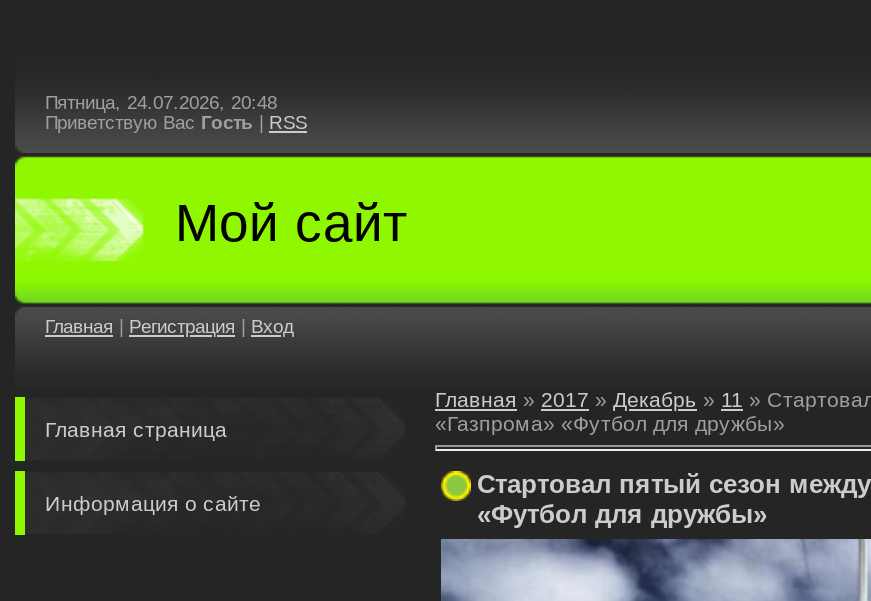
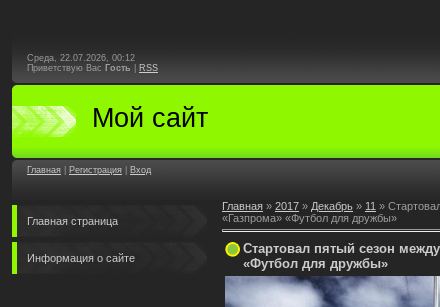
- Пятница, 24.07.2026, 20:48
+ Среда, 22.07.2026, 00:12
